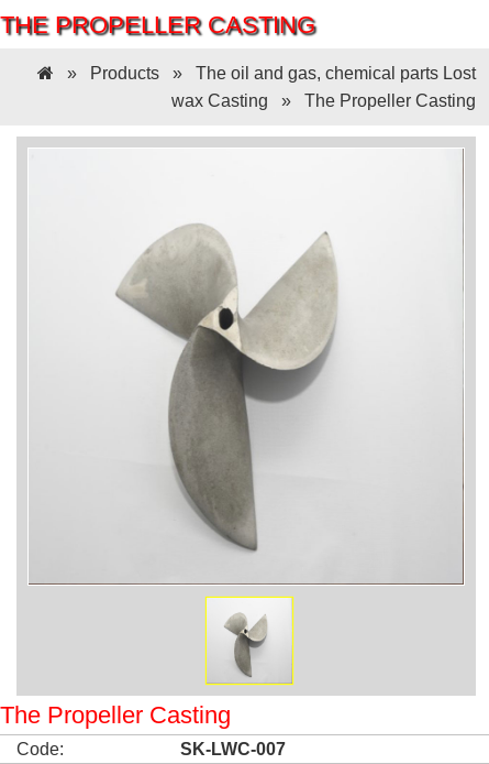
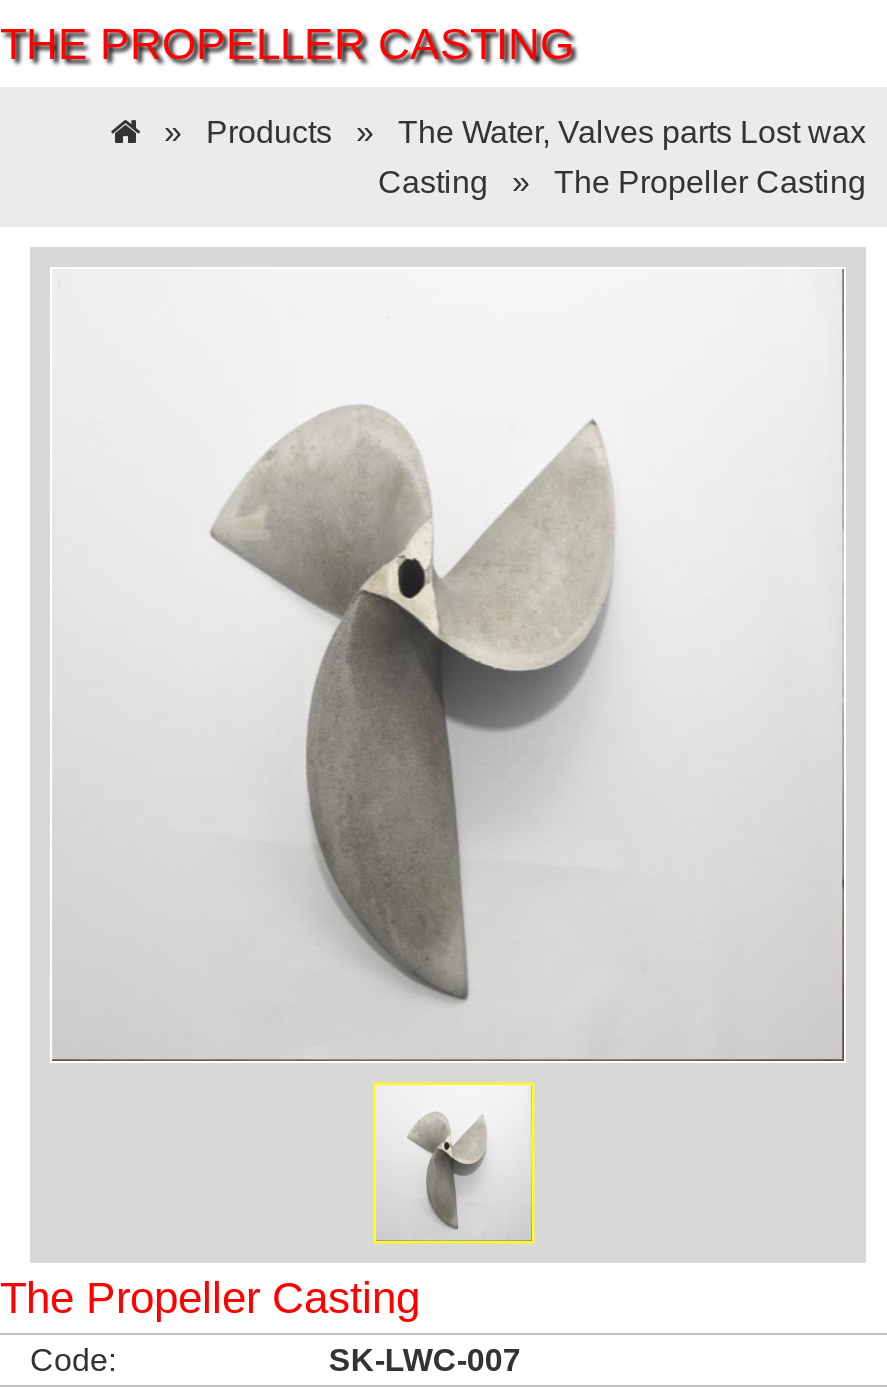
- » Products» The oil and gas, chemical parts Lost
+ » Products» The Water, Valves parts Lost wax

- wax Casting» The Propeller Casting
+ Casting» The Propeller Casting
